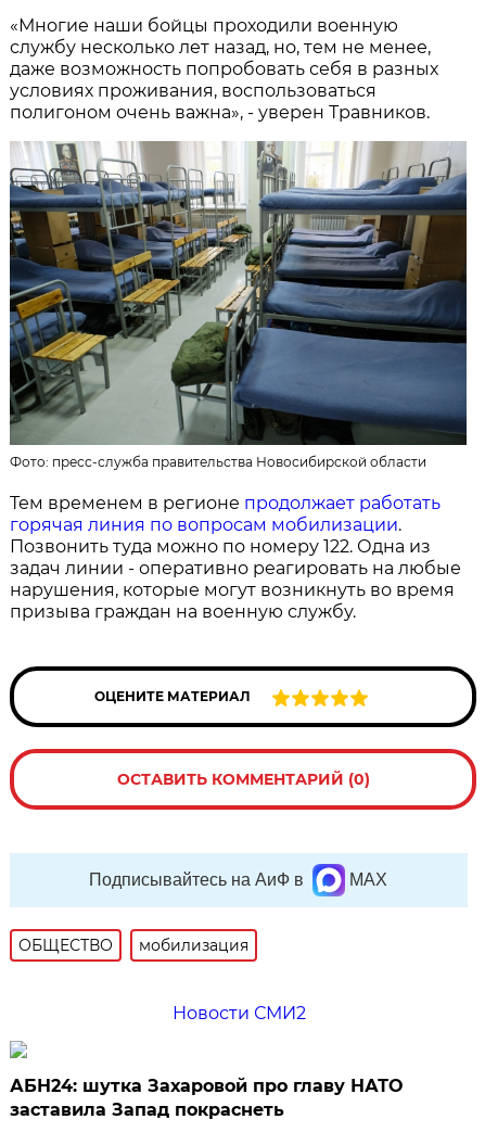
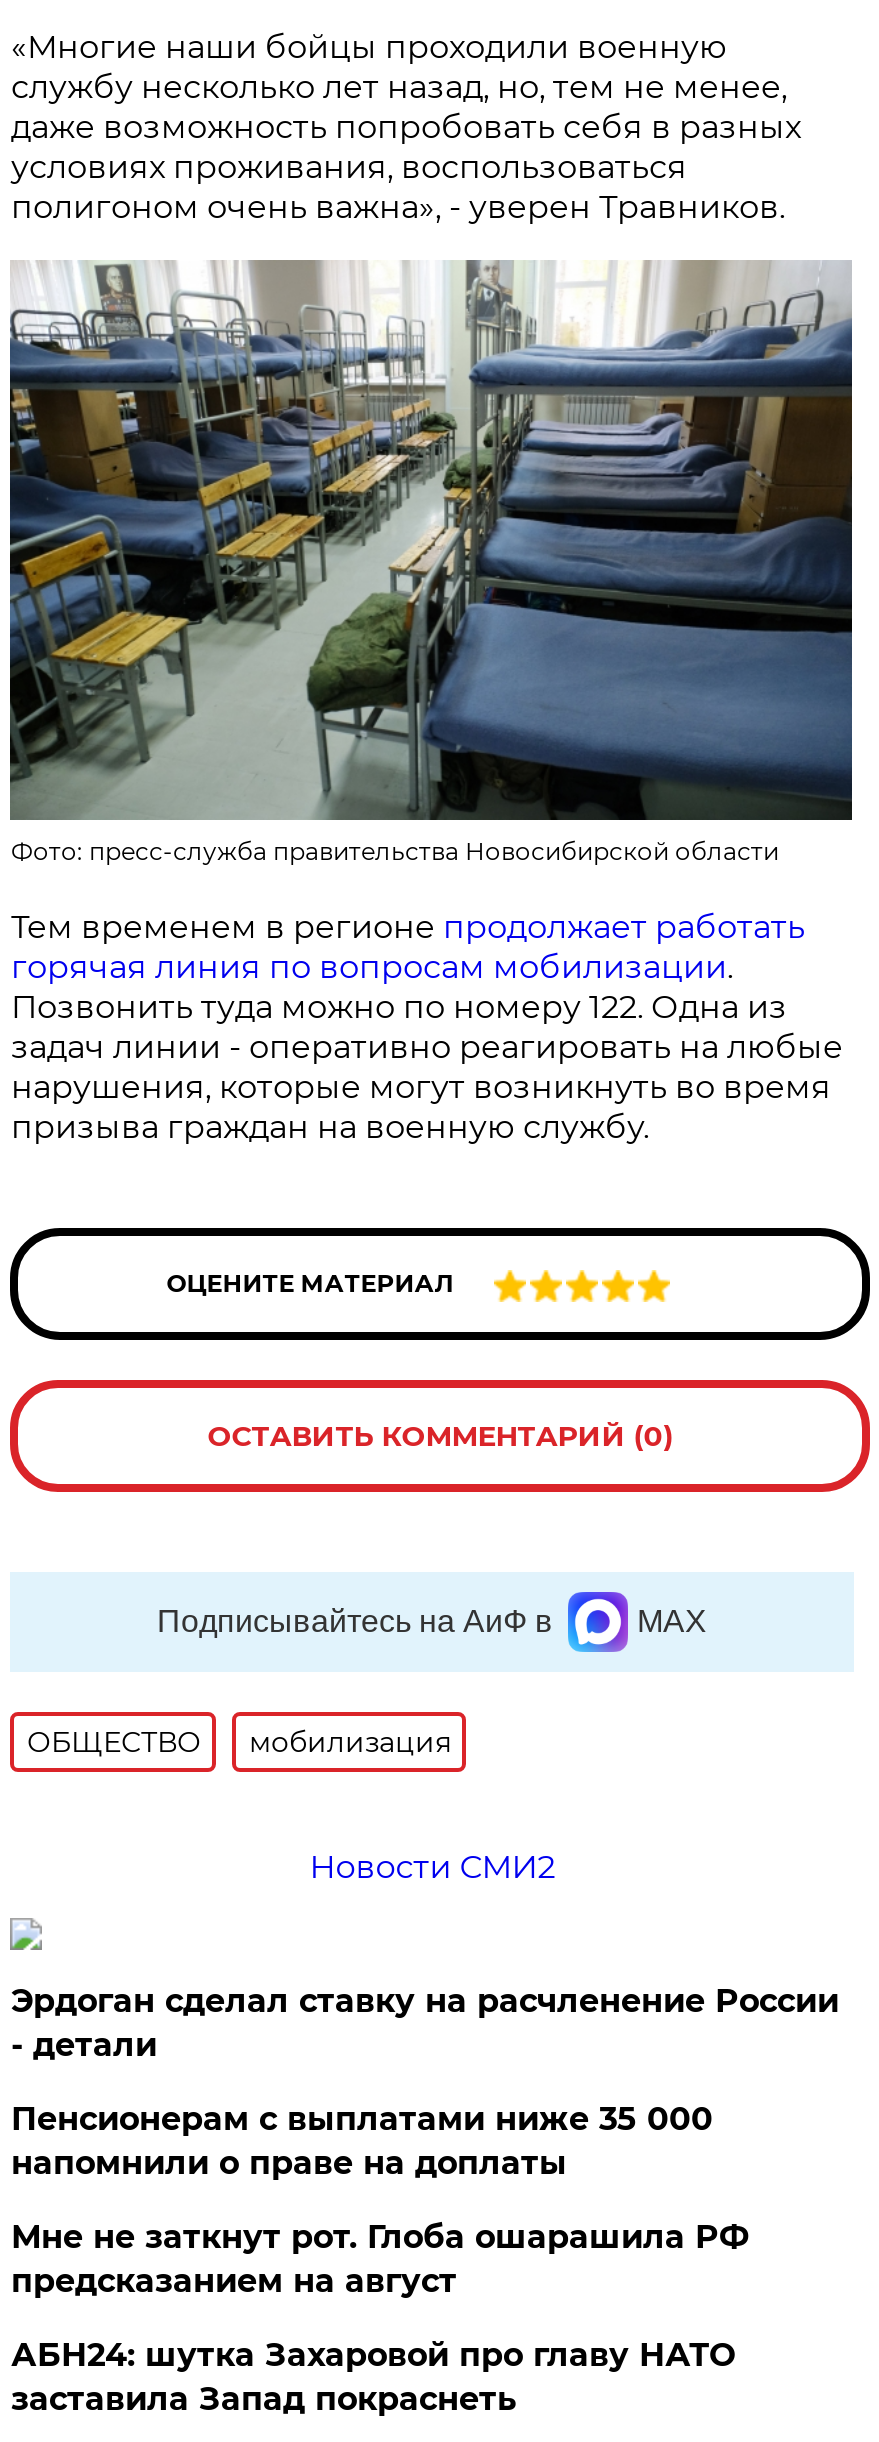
+ Эрдоган сделал ставку на расчленение России
+ - детали
+ Пенсионерам с выплатами ниже 35 000
+ напомнили о праве на доплаты
+ Мне не заткнут рот. Глоба ошарашила РФ
+ предсказанием на август
